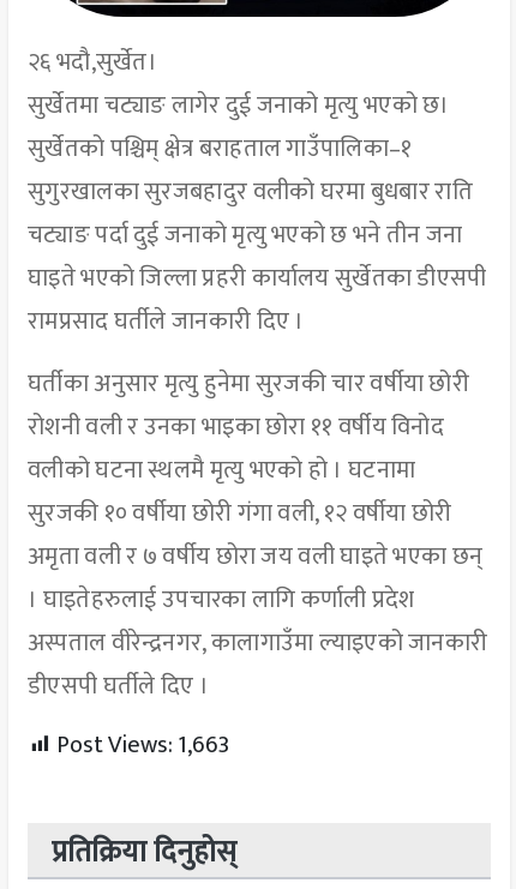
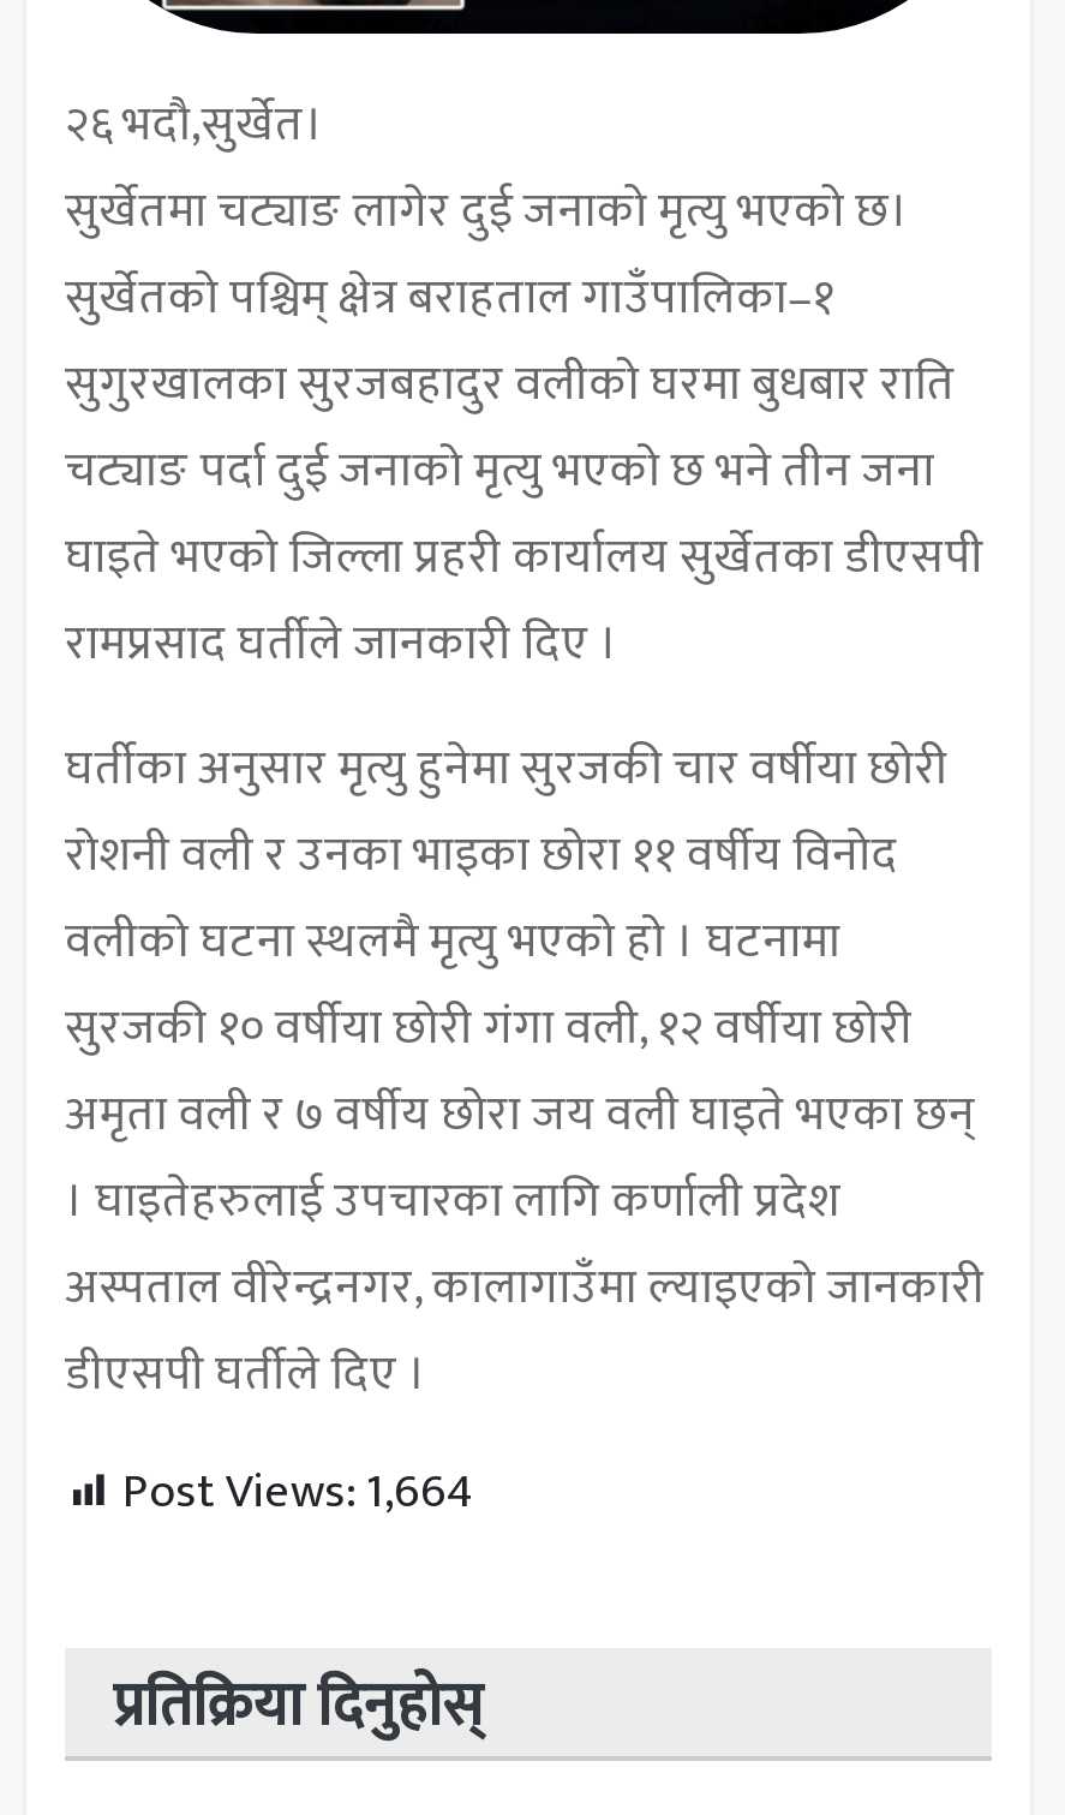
- Post Views: 1,663
+ Post Views: 1,664
